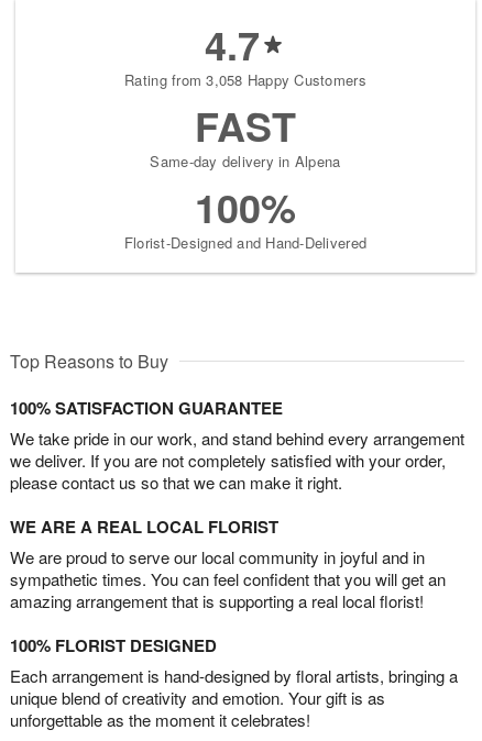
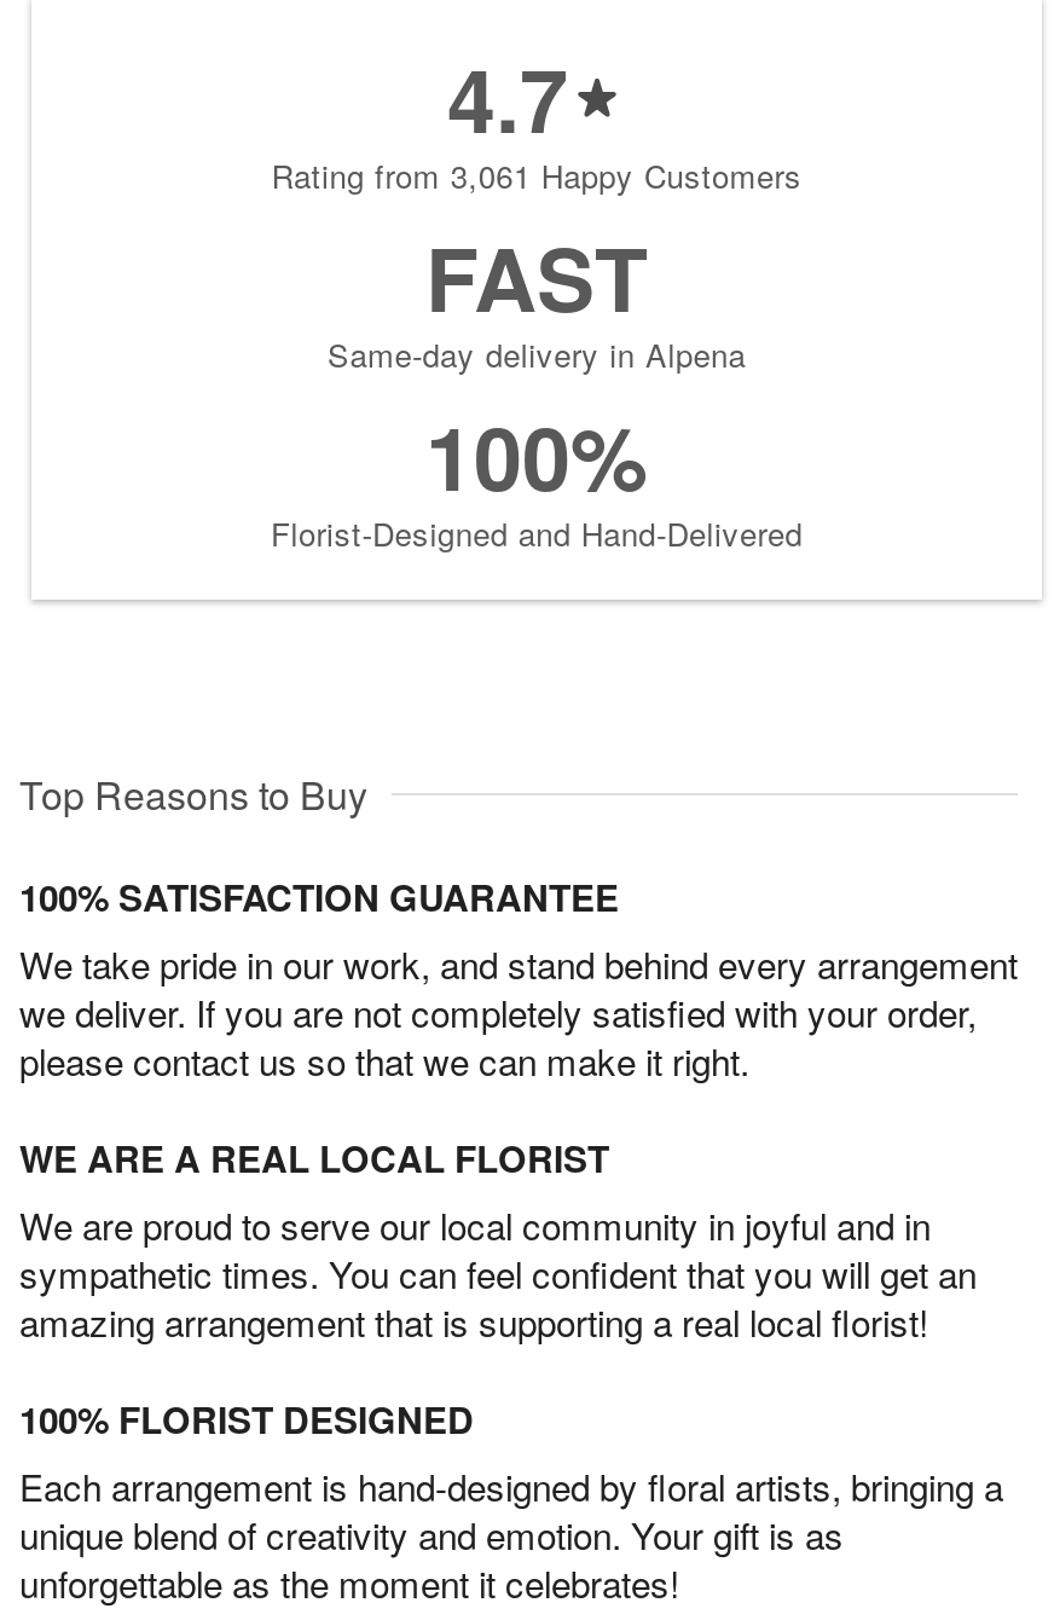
- Rating from 3,058 Happy Customers
+ Rating from 3,061 Happy Customers
